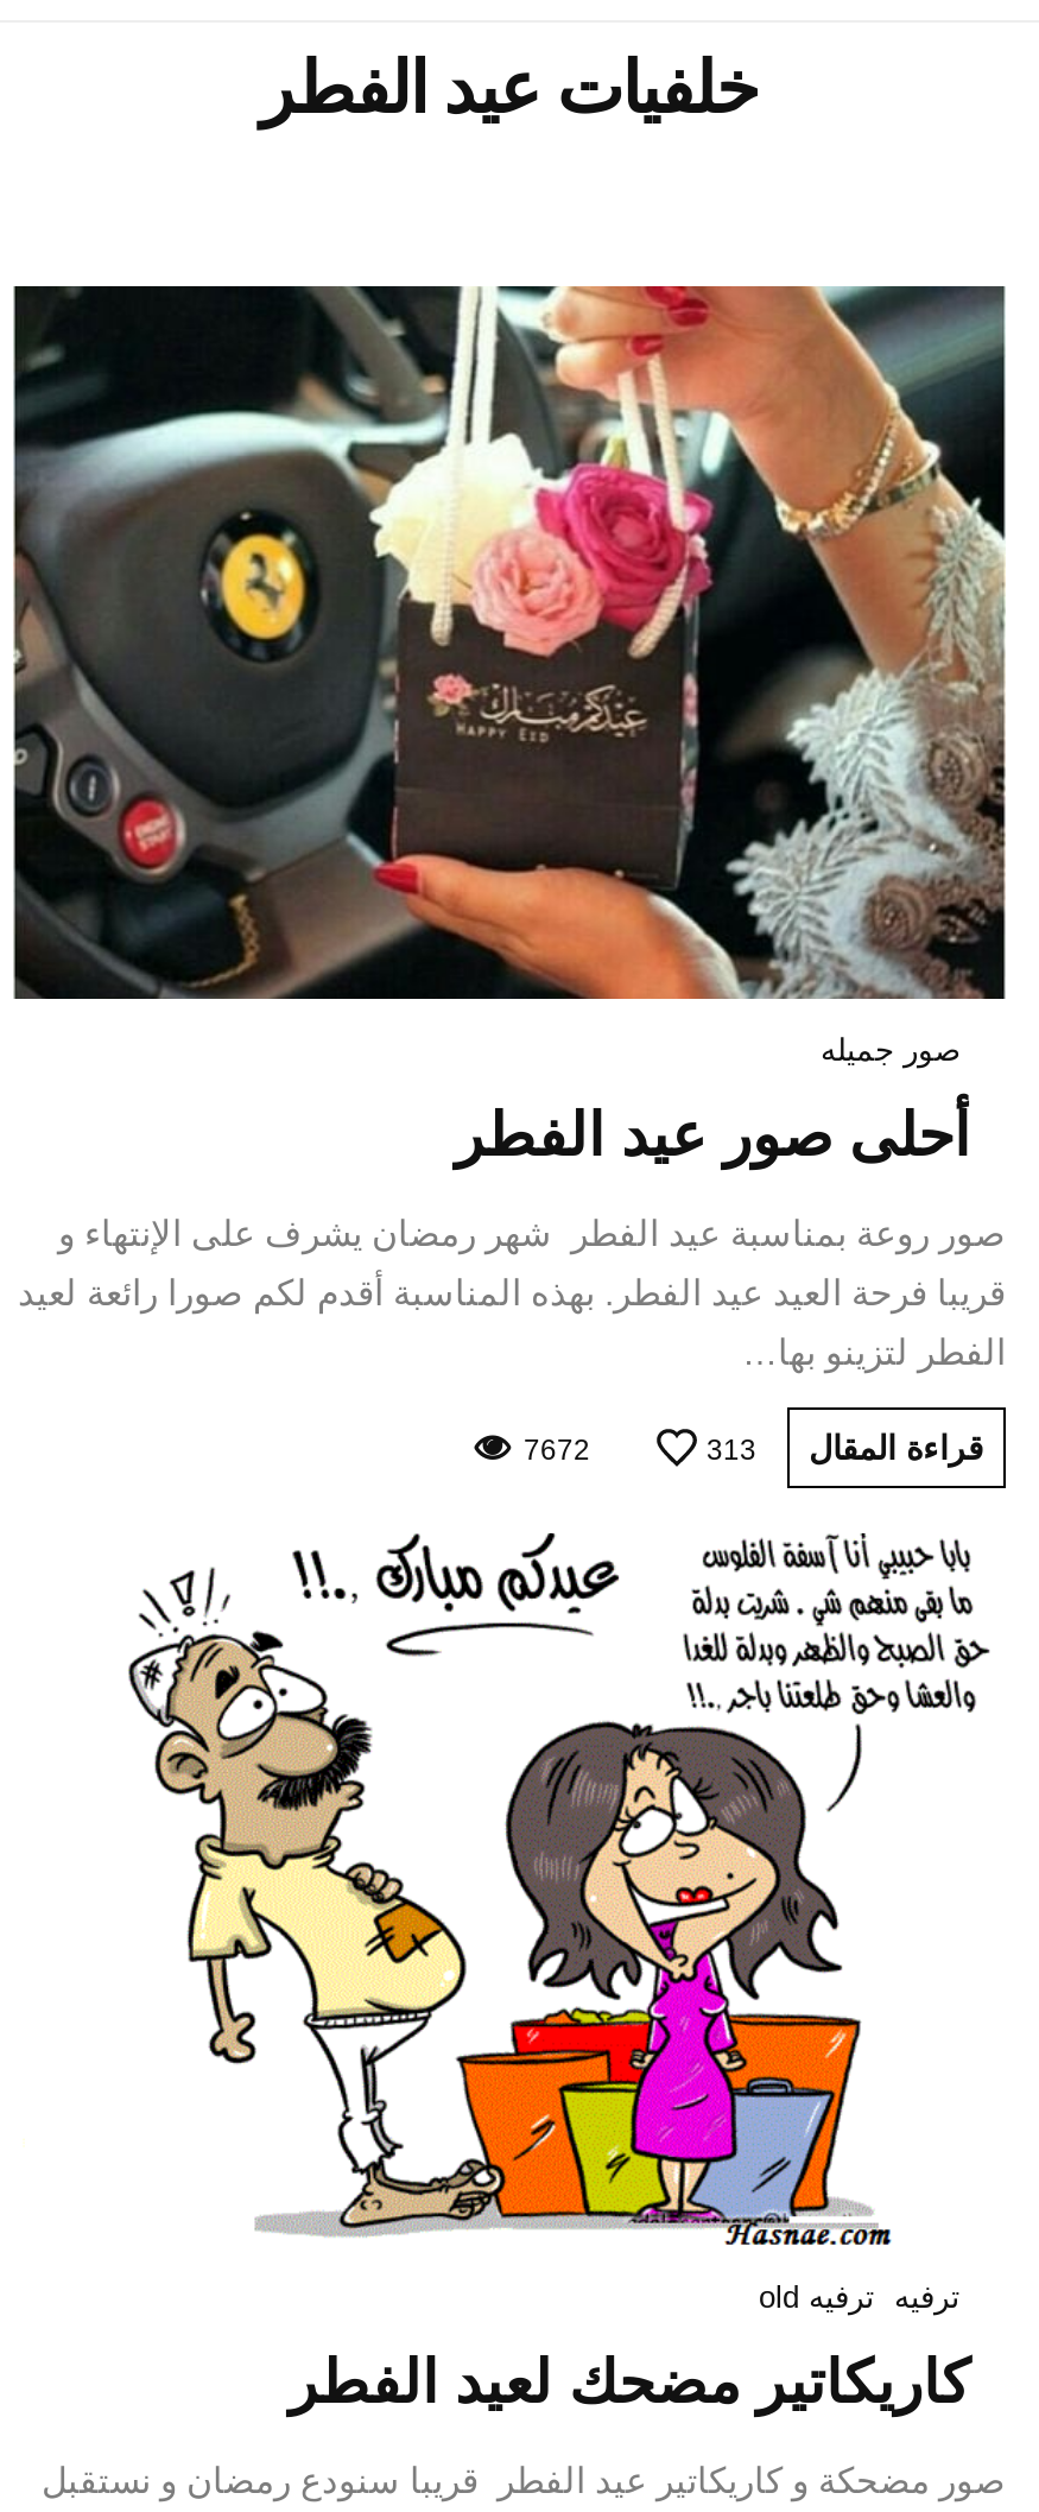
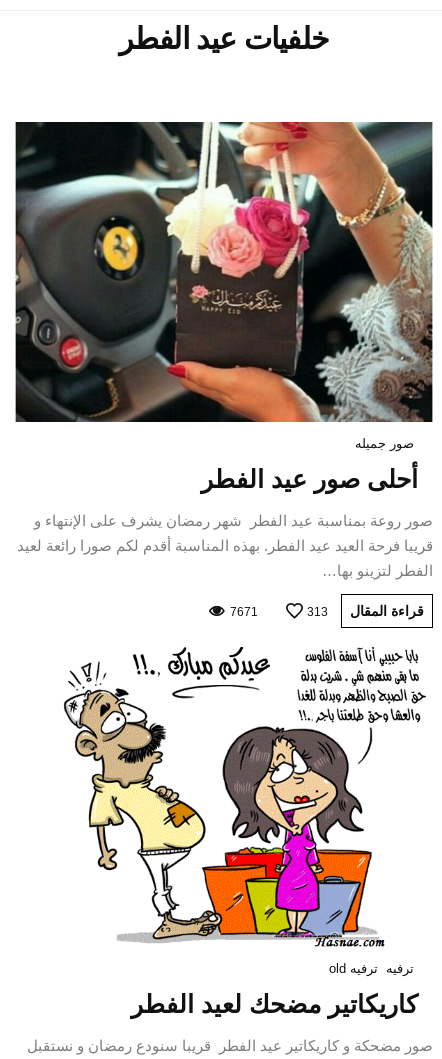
- 7672
+ 7671
